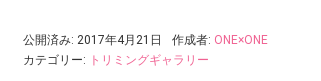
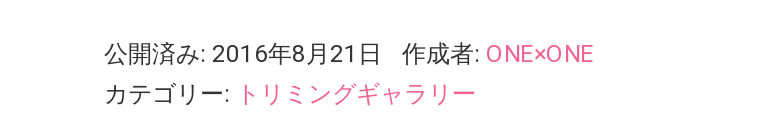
- 公開済み: 2017年4月21日
+ 公開済み: 2016年8月21日
